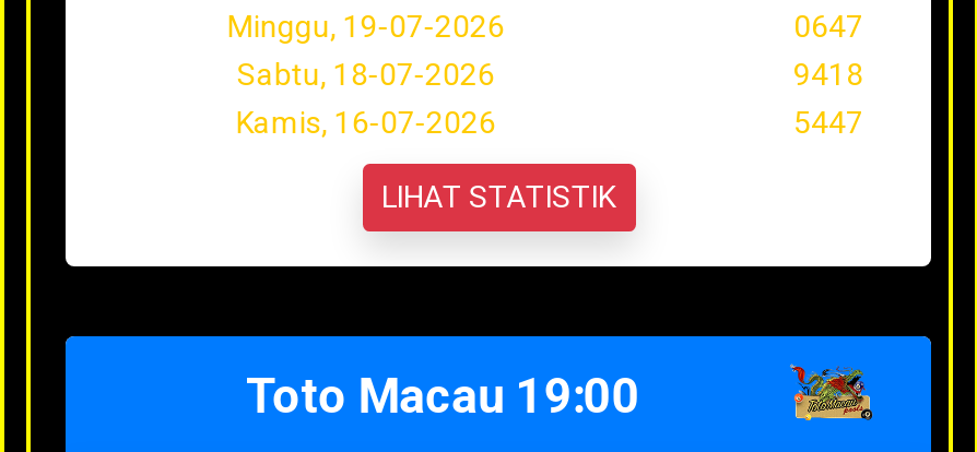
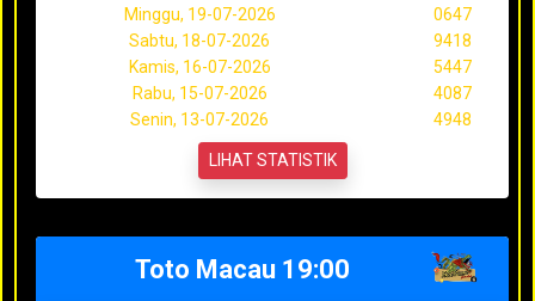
+ Rabu, 15-07-2026
+ 4087
+ Senin, 13-07-2026
+ 4948
